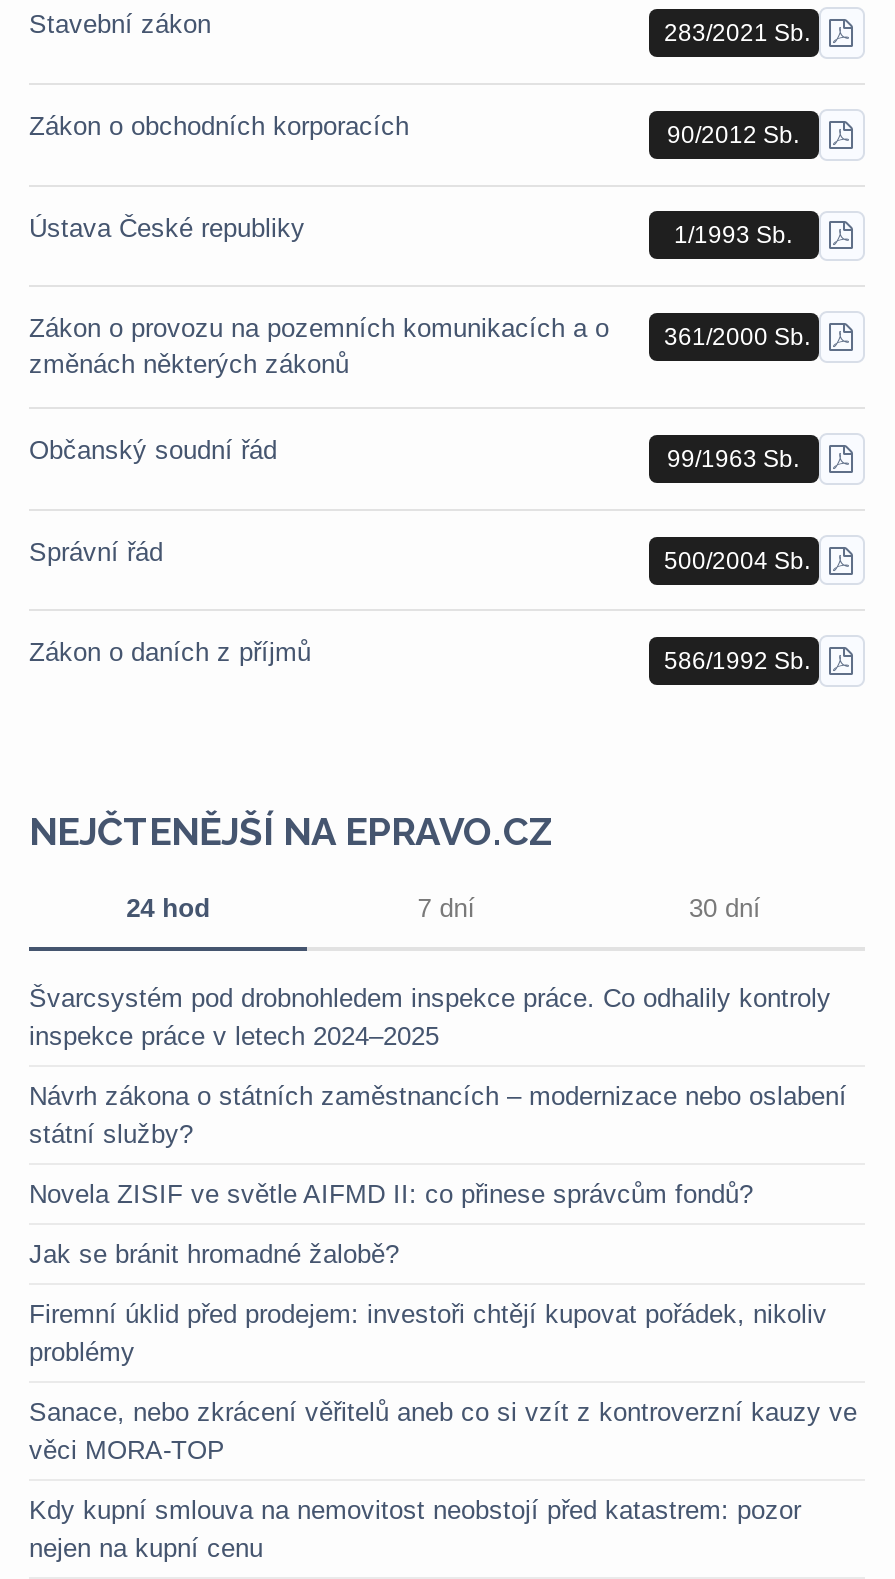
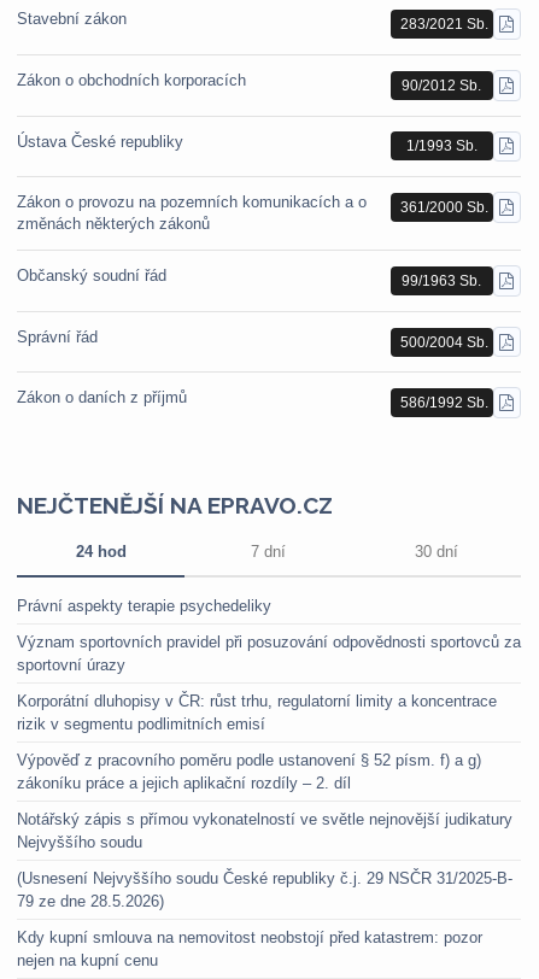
- Švarcsystém pod drobnohledem inspekce práce. Co odhalily kontroly
- inspekce práce v letech 2024–2025
+ Právní aspekty terapie psychedeliky

- Návrh zákona o státních zaměstnancích – modernizace nebo oslabení
- státní služby?
+ Význam sportovních pravidel při posuzování odpovědnosti sportovců za
+ sportovní úrazy

- Novela ZISIF ve světle AIFMD II: co přinese správcům fondů?
+ Korporátní dluhopisy v ČR: růst trhu, regulatorní limity a koncentrace
+ rizik v segmentu podlimitních emisí

- Jak se bránit hromadné žalobě?
+ Výpověď z pracovního poměru podle ustanovení § 52 písm. f) a g)
+ zákoníku práce a jejich aplikační rozdíly – 2. díl

- Firemní úklid před prodejem: investoři chtějí kupovat pořádek, nikoliv
- problémy
+ Notářský zápis s přímou vykonatelností ve světle nejnovější judikatury
+ Nejvyššího soudu

- Sanace, nebo zkrácení věřitelů aneb co si vzít z kontroverzní kauzy ve
- věci MORA-TOP
+ (Usnesení Nejvyššího soudu České republiky č.j. 29 NSČR 31/2025-B-
+ 79 ze dne 28.5.2026)
